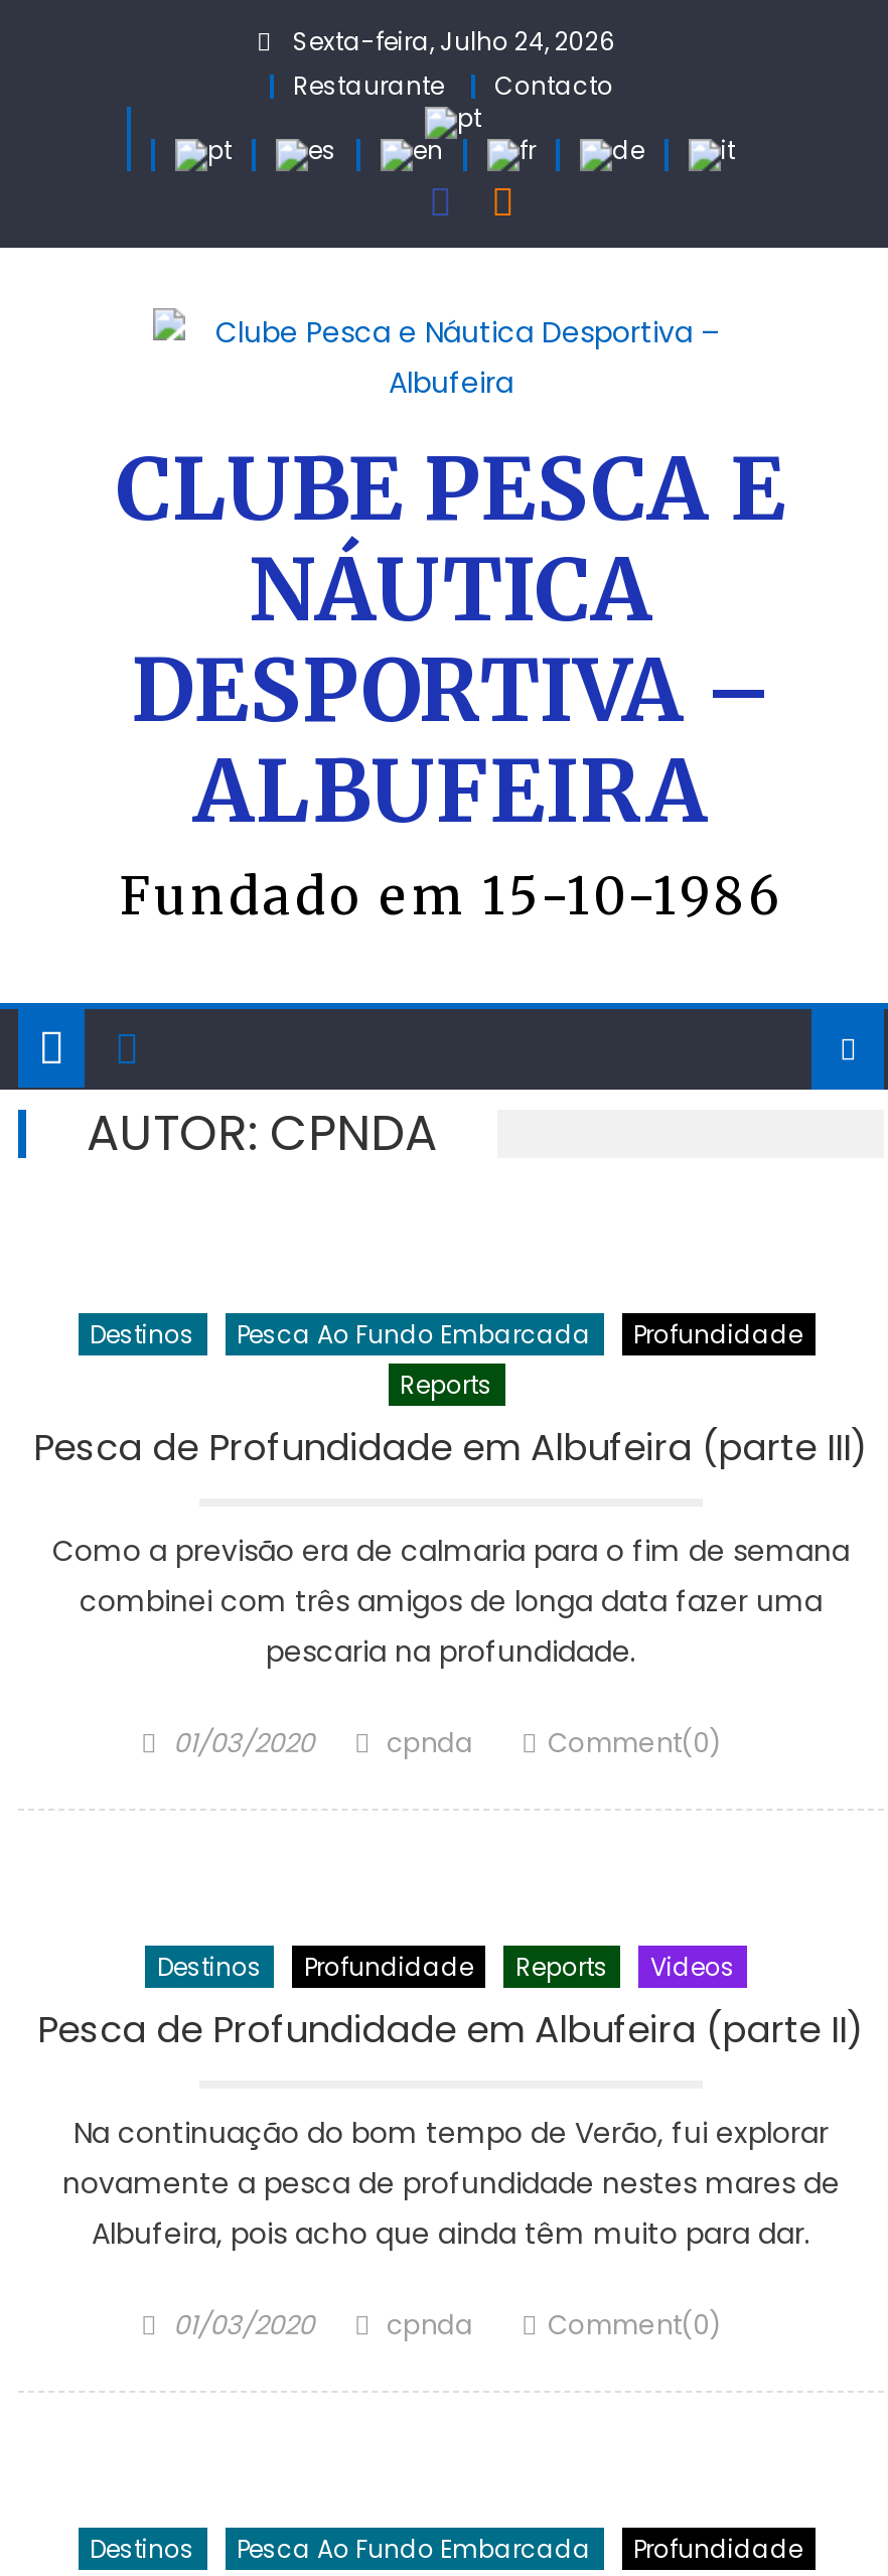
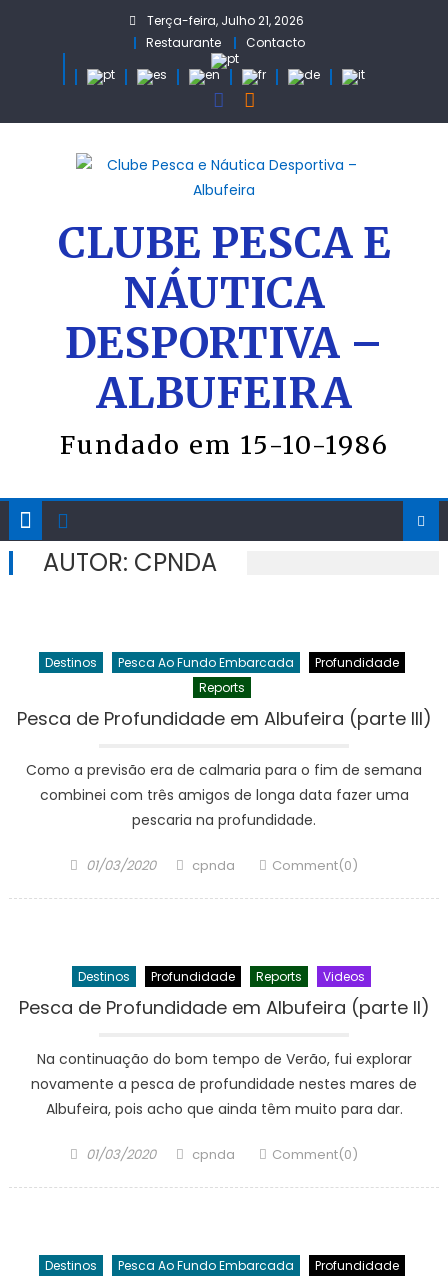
- Sexta-feira, Julho 24, 2026
+ Terça-feira, Julho 21, 2026
